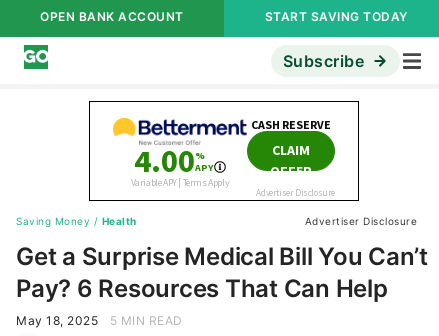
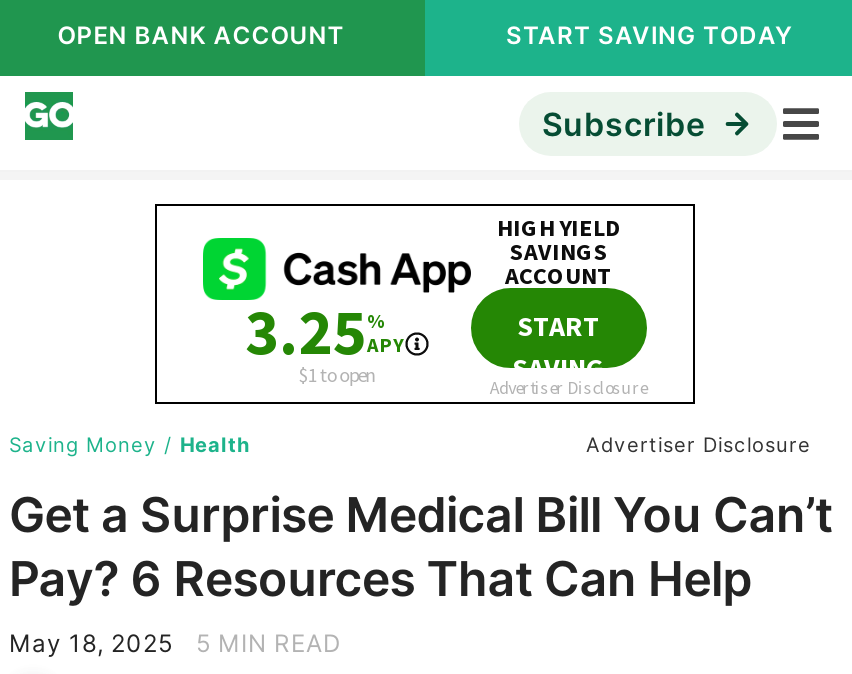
- [image]
+ [image]
